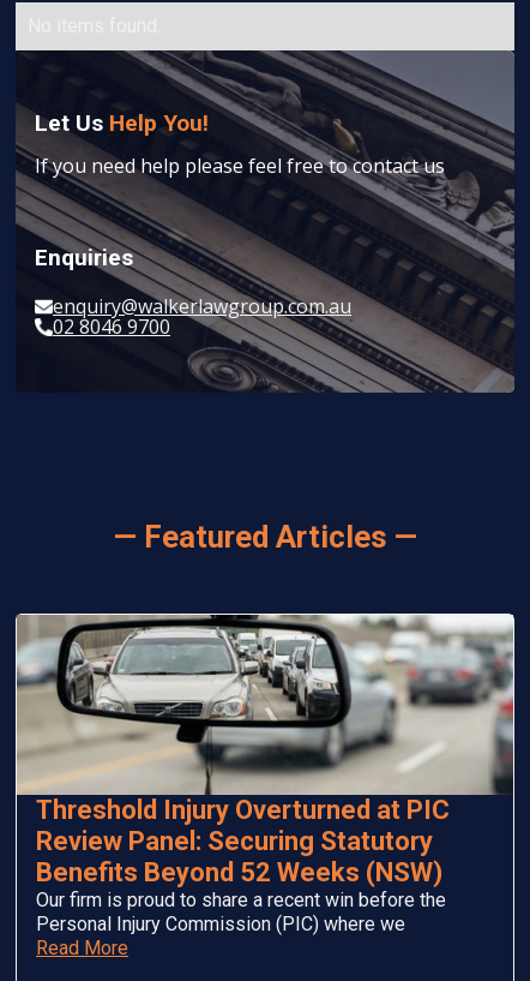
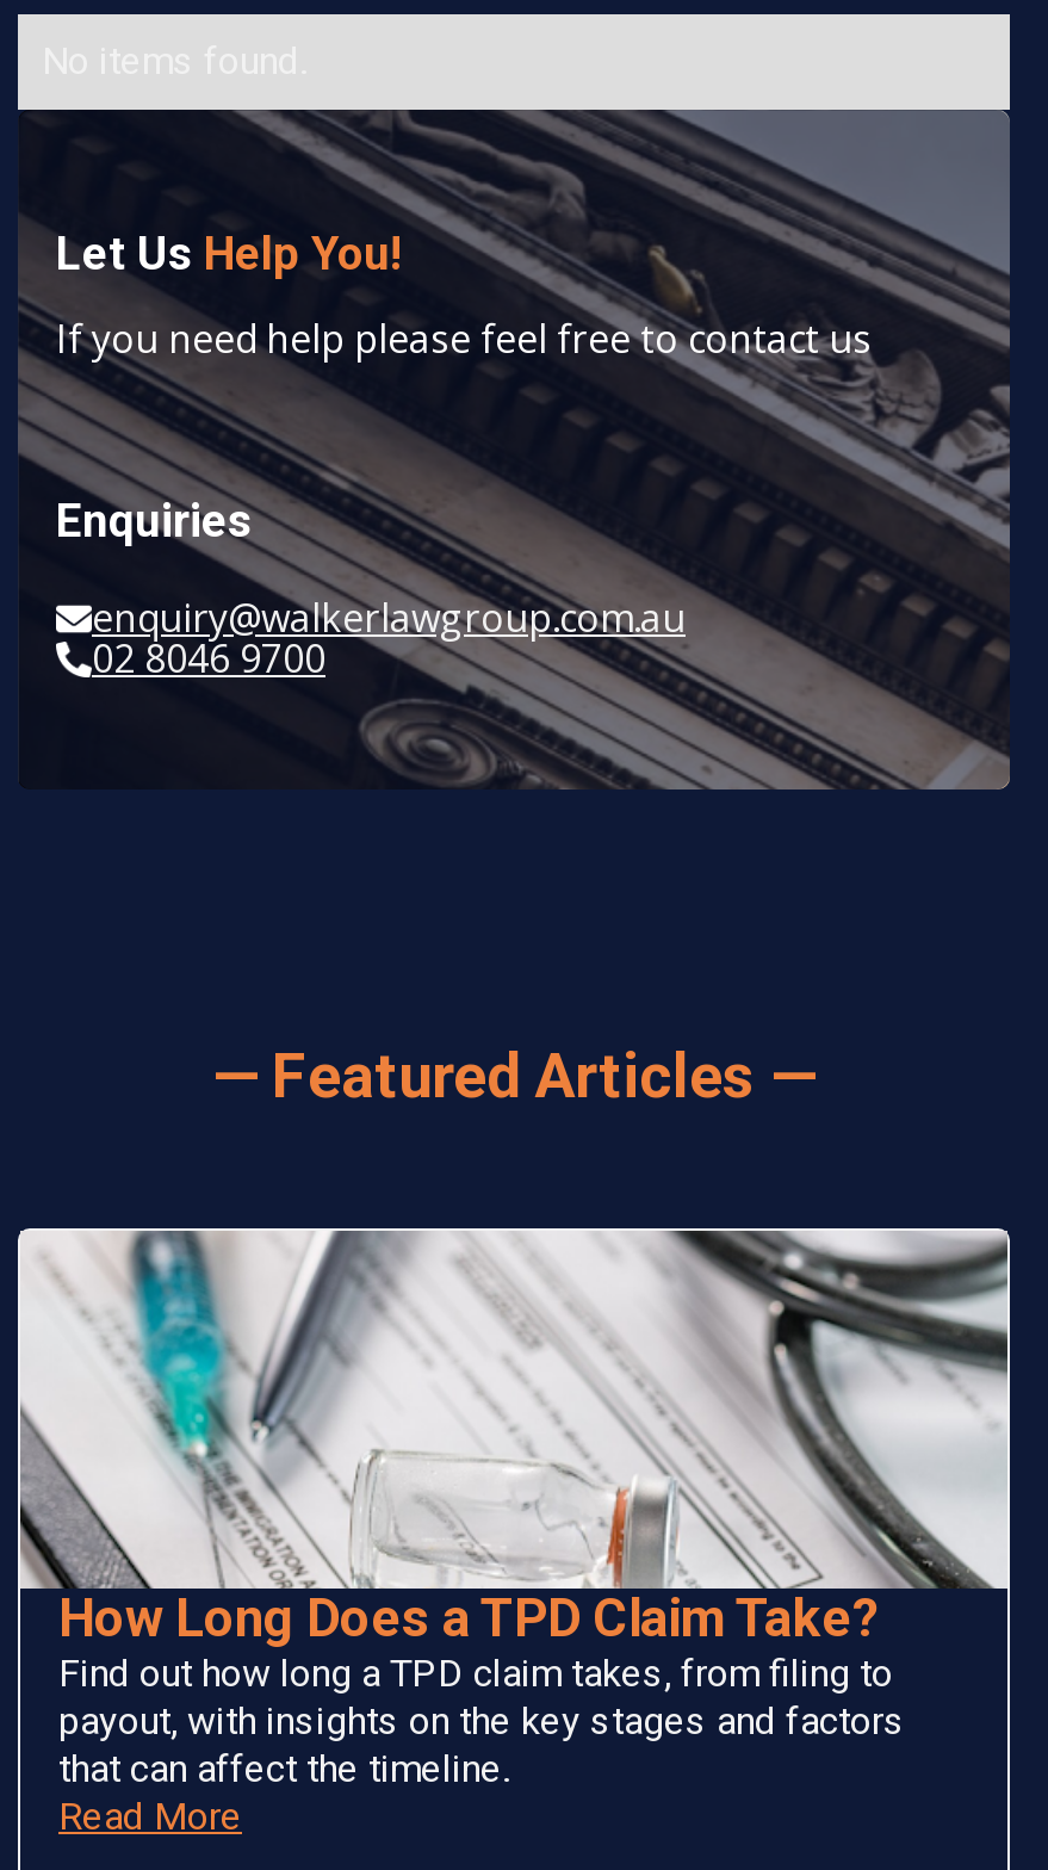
- [image]
- Threshold Injury Overturned at PIC
- Review Panel: Securing Statutory
- Benefits Beyond 52 Weeks (NSW)
- Our firm is proud to share a recent win before the
- Personal Injury Commission (PIC) where we
+ [image]
+ How Long Does a TPD Claim Take?
+ Find out how long a TPD claim takes, from filing to
+ payout, with insights on the key stages and factors
+ that can affect the timeline.
